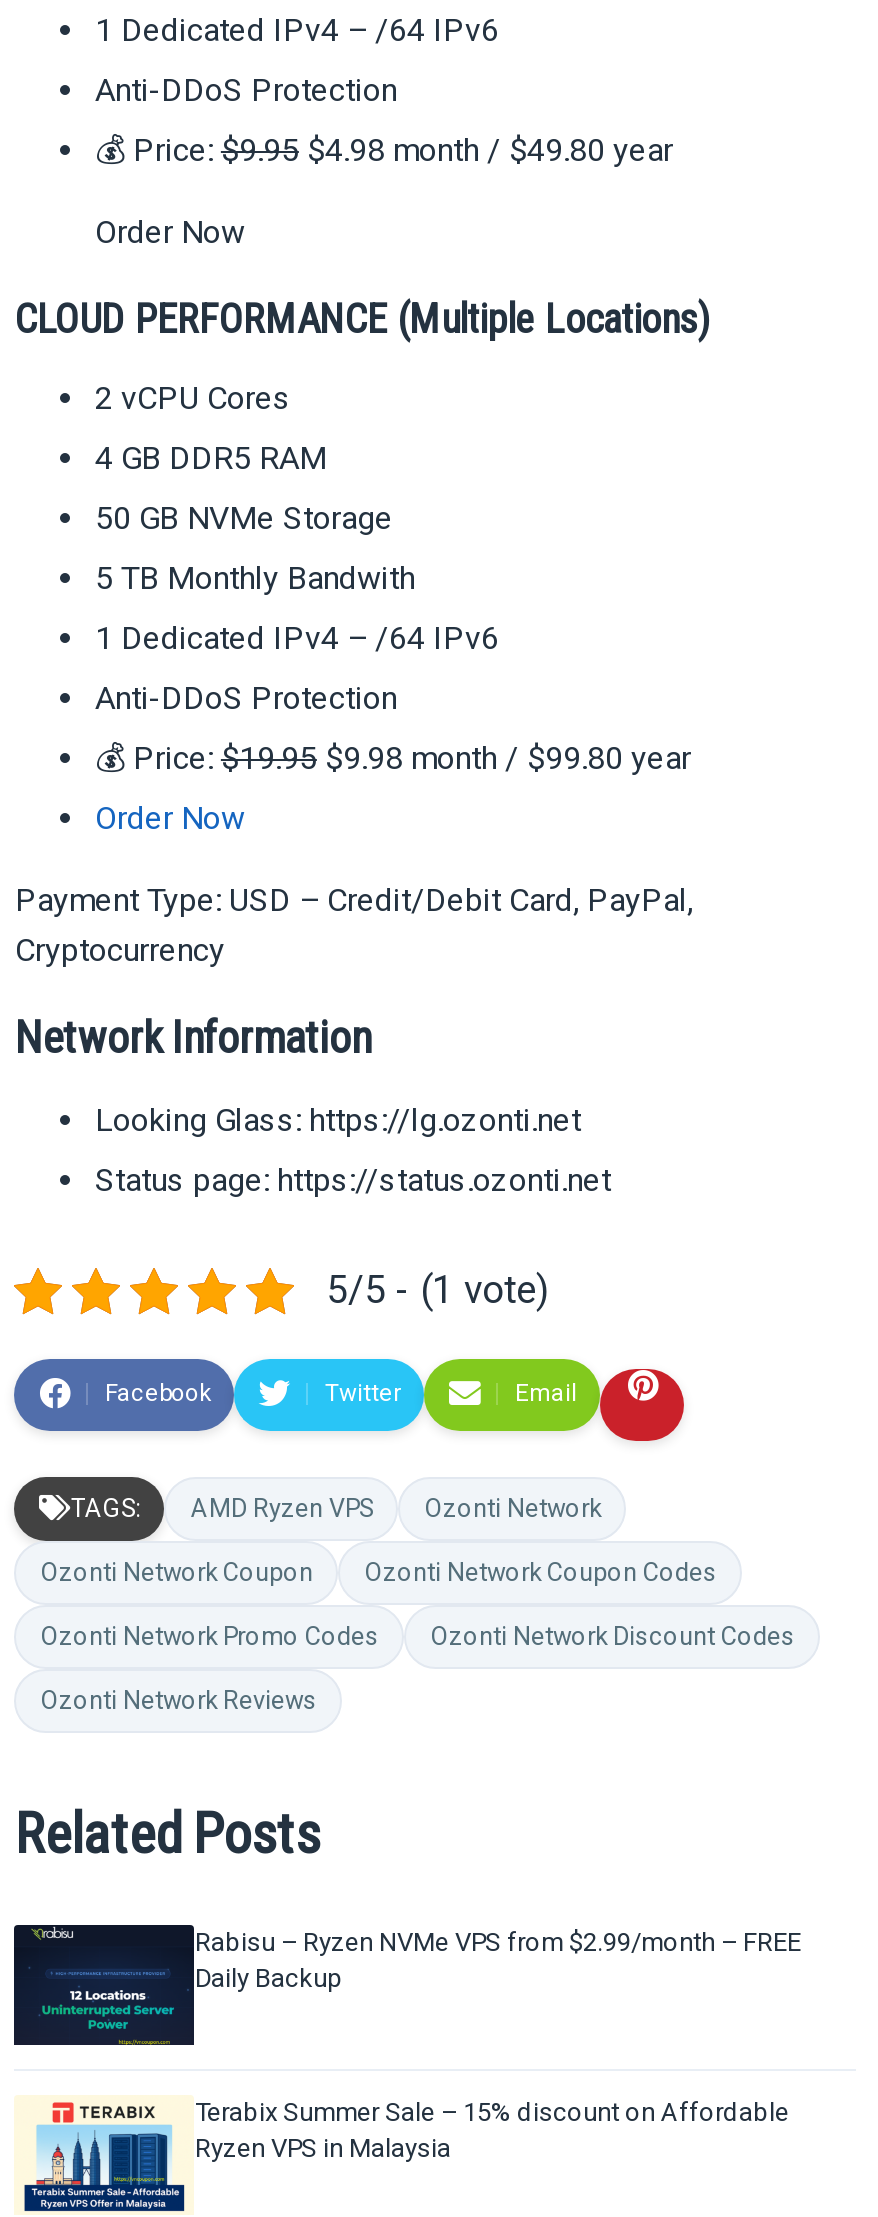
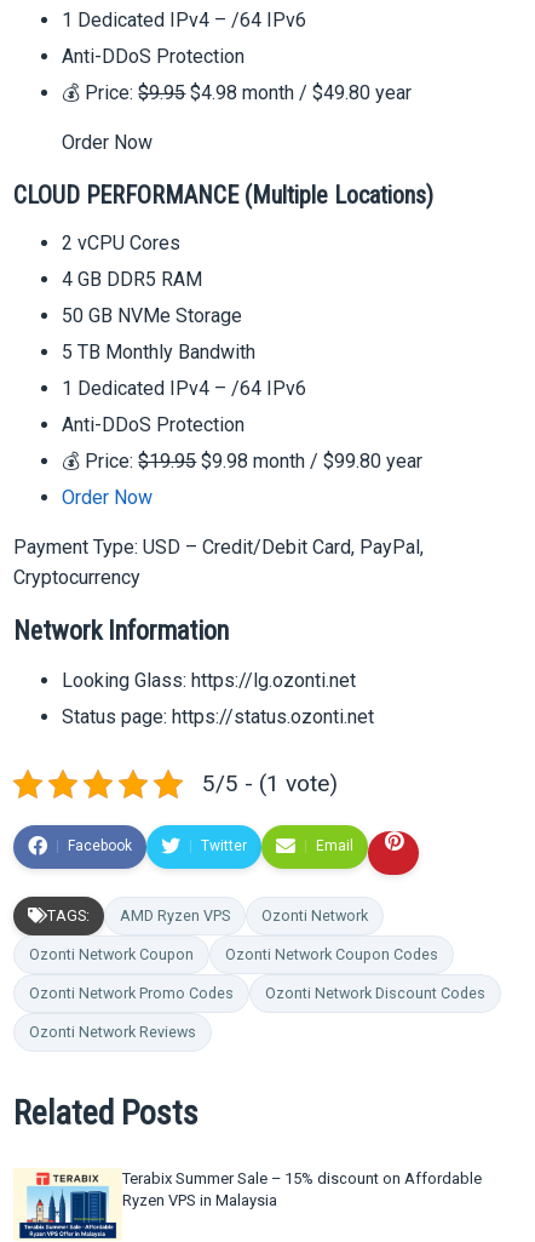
- [image]
- Rabisu – Ryzen NVMe VPS from $2.99/month – FREE
- Daily Backup
